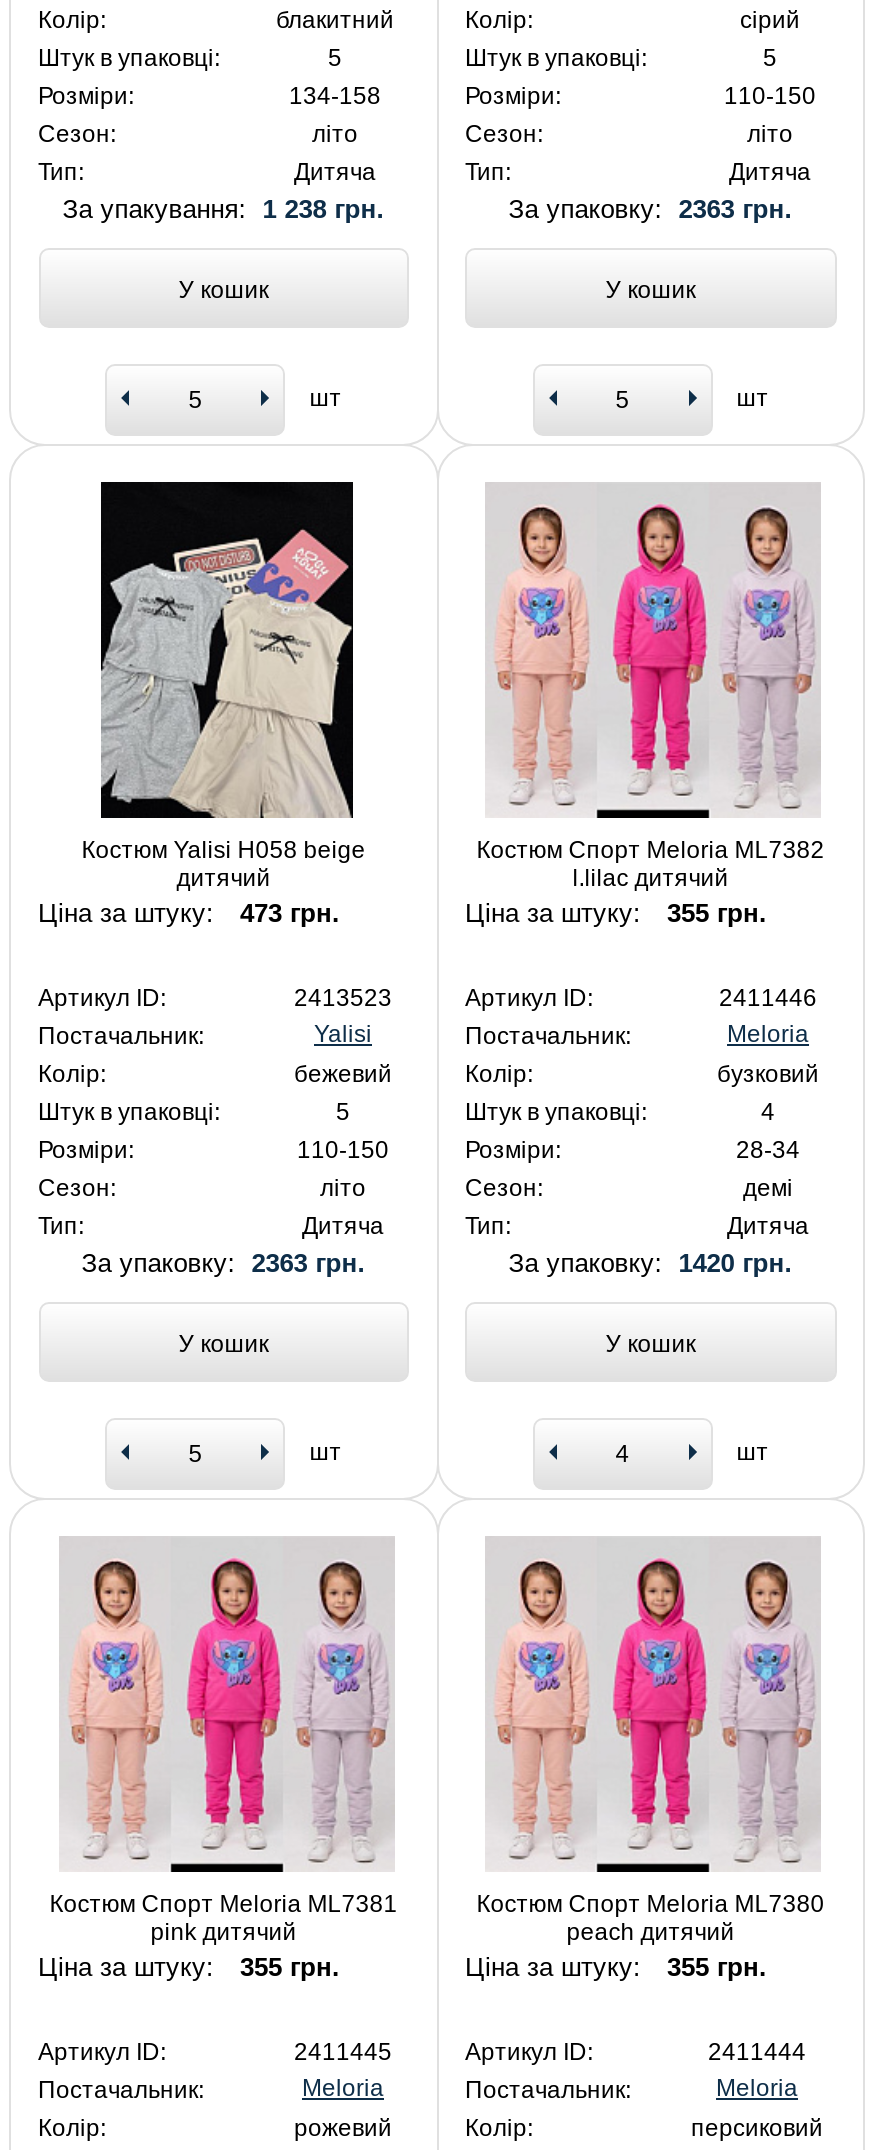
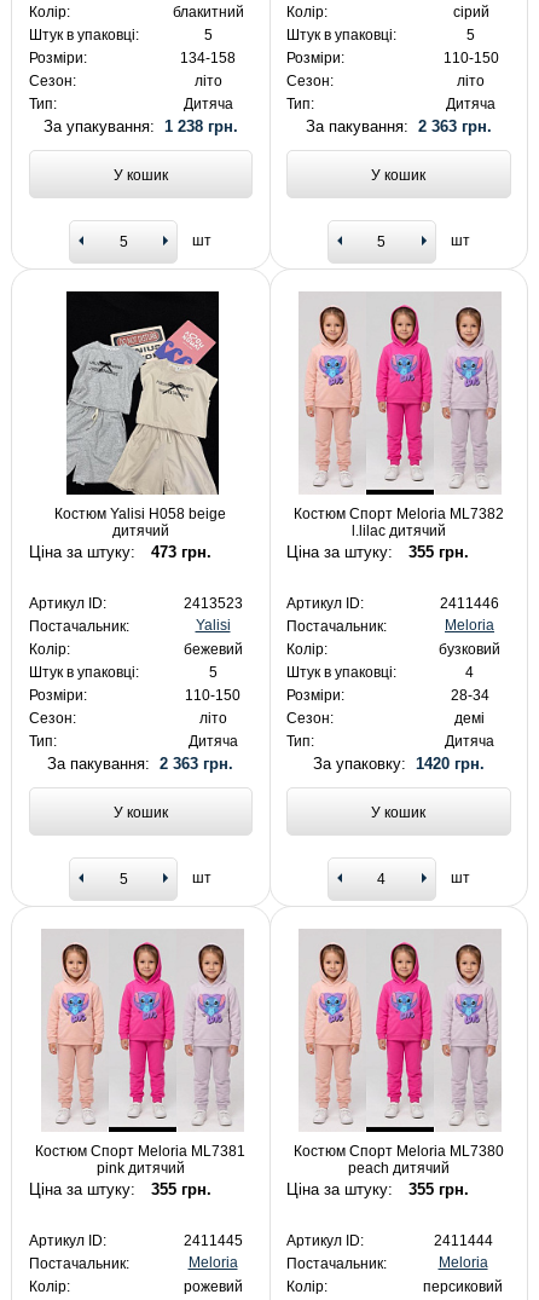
- За упаковку: 2363 грн.
+ За пакування: 2 363 грн.

- За упаковку: 2363 грн.
+ За пакування: 2 363 грн.
